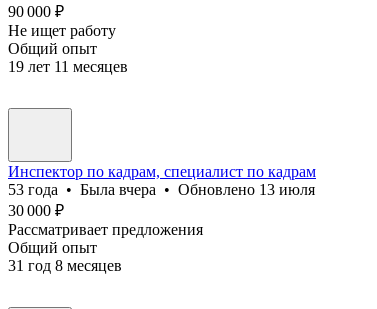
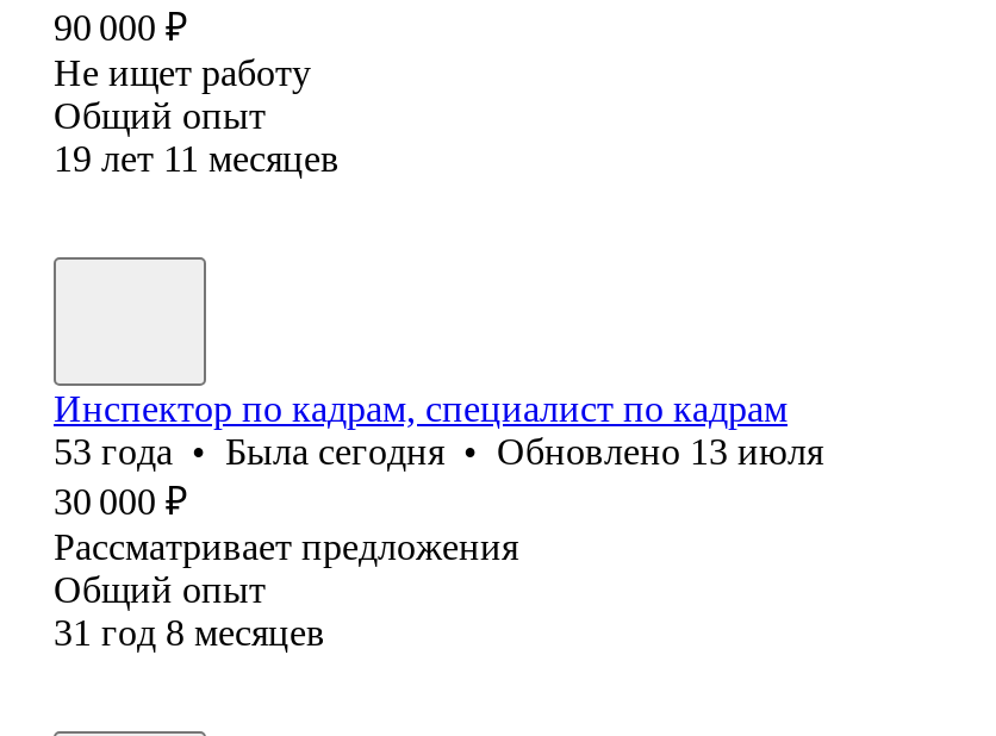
- 53 года • Была вчера • Обновлено 13 июля
+ 53 года • Была сегодня • Обновлено 13 июля
